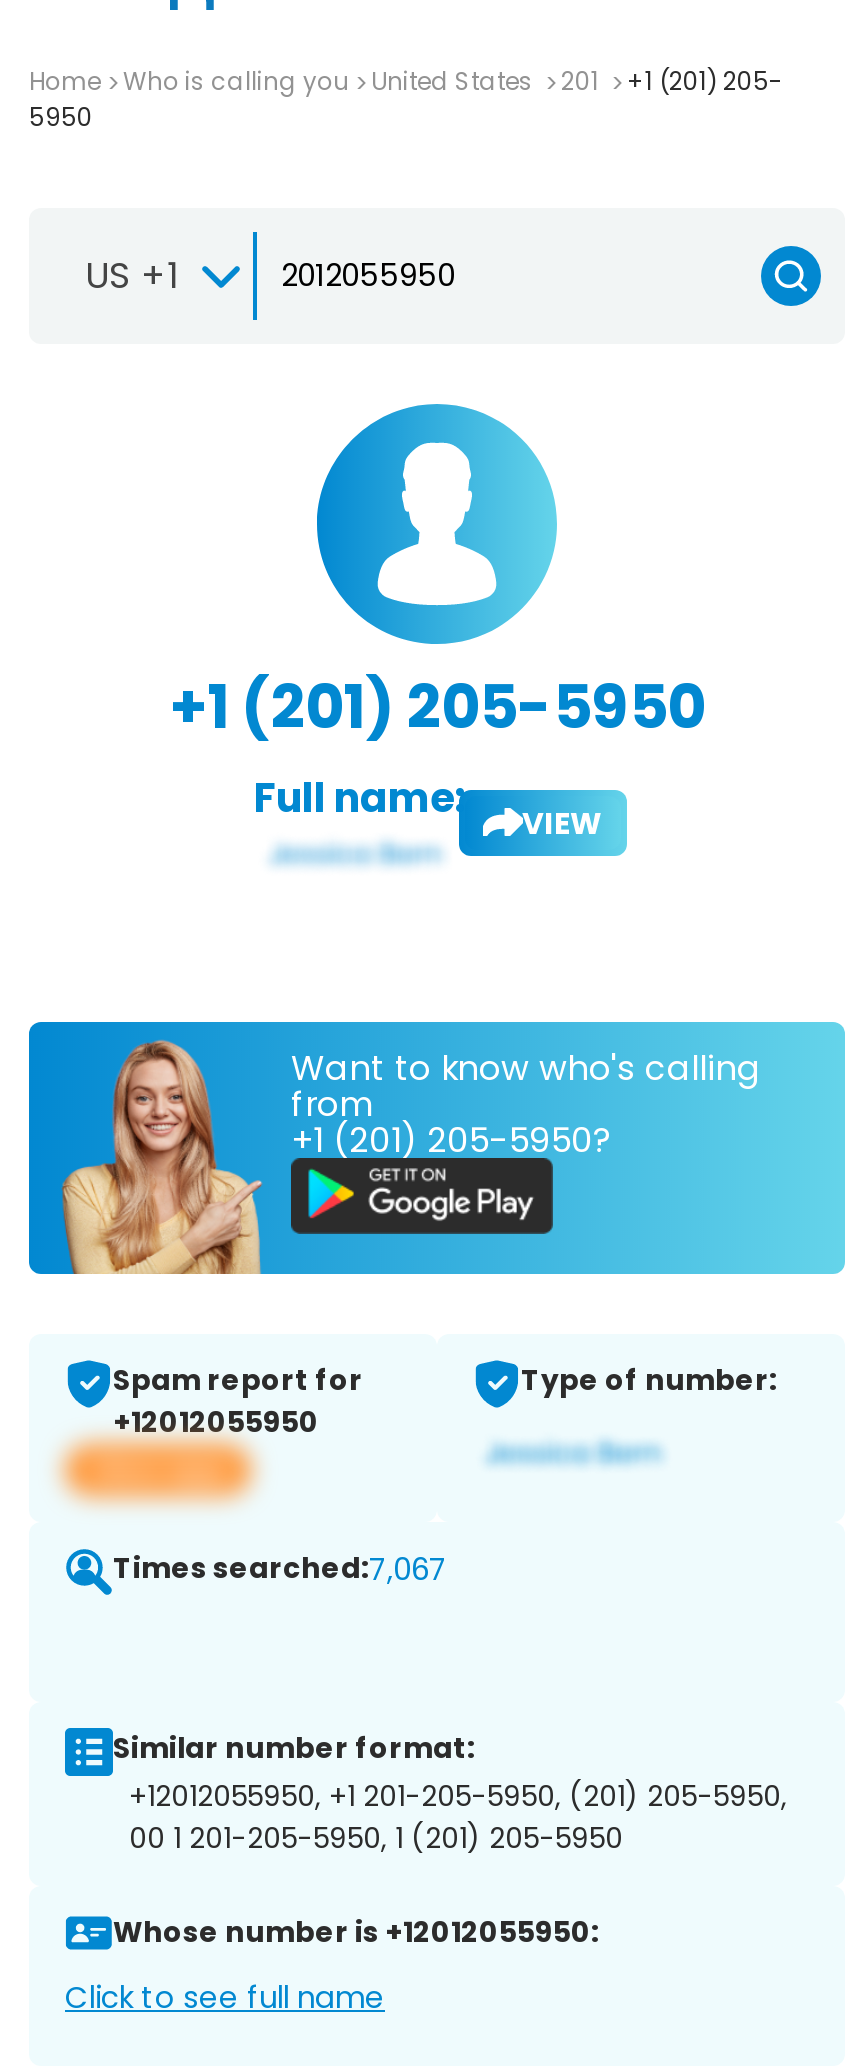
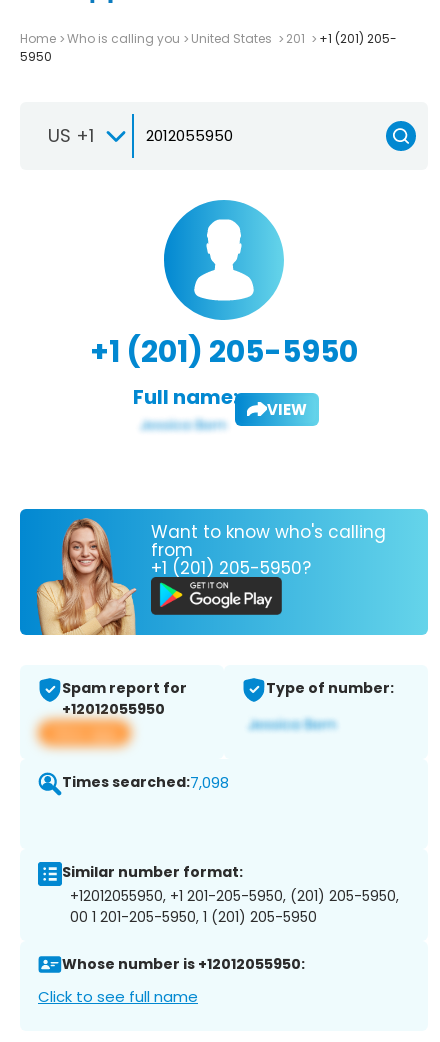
- Times searched:7,067
+ Times searched:7,098
